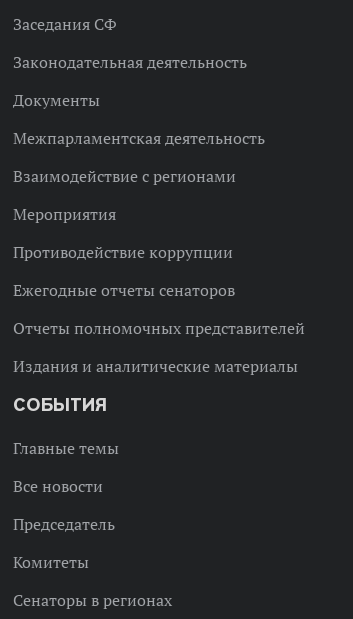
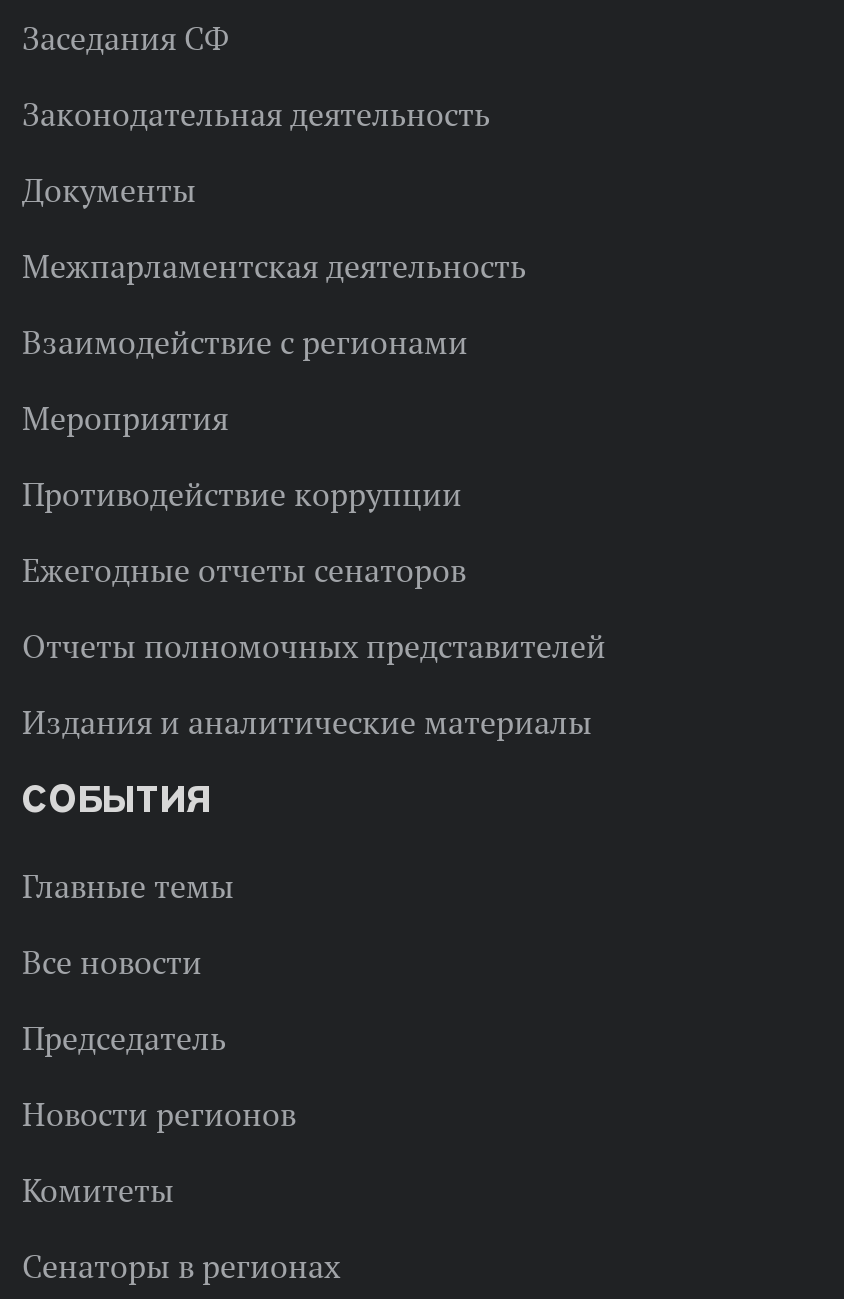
+ Новости регионов
